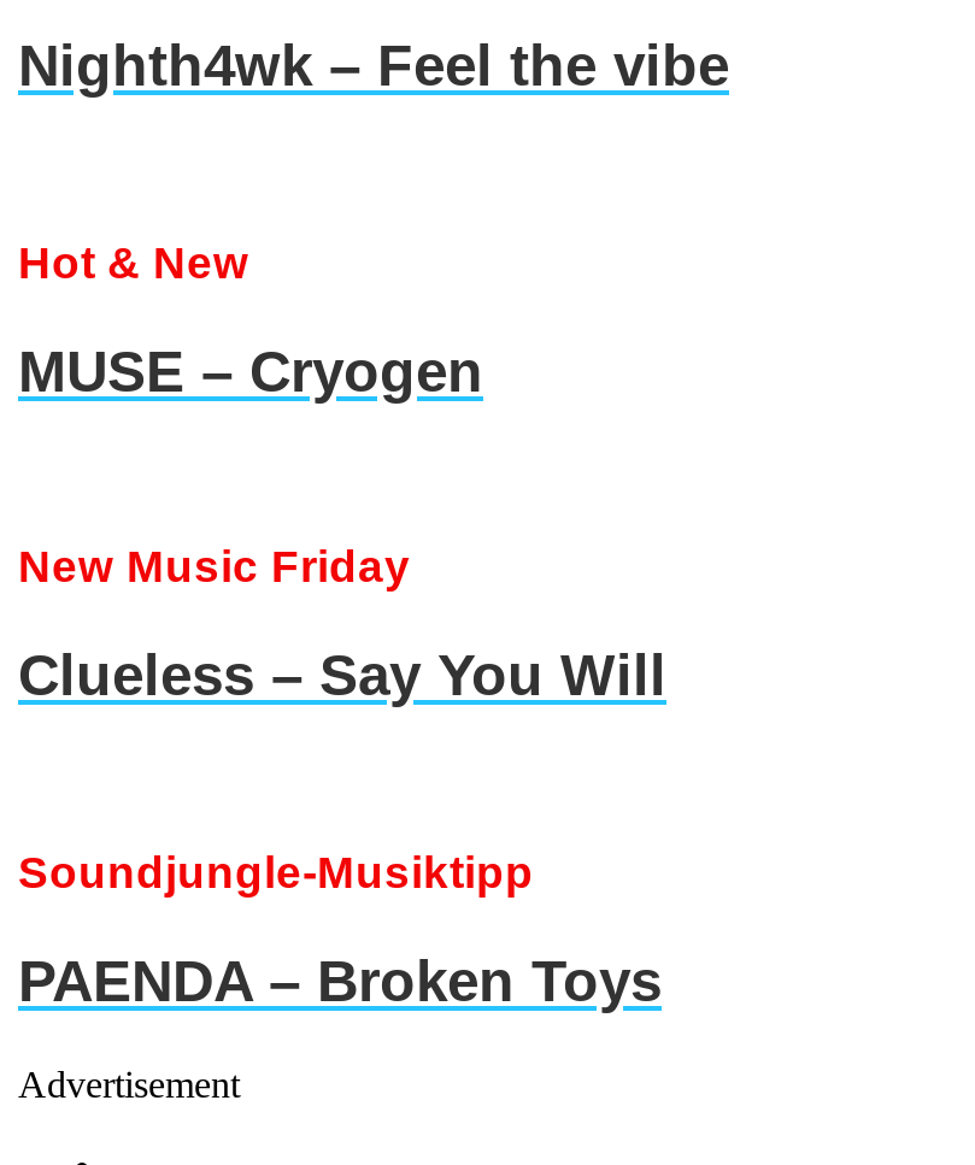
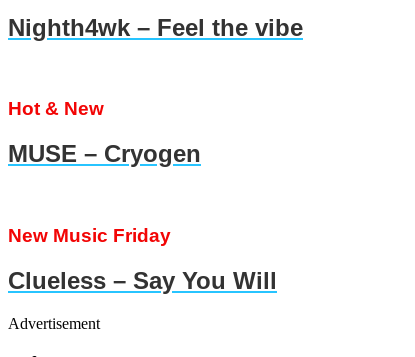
- Soundjungle-Musiktipp
- PAENDA – Broken Toys
